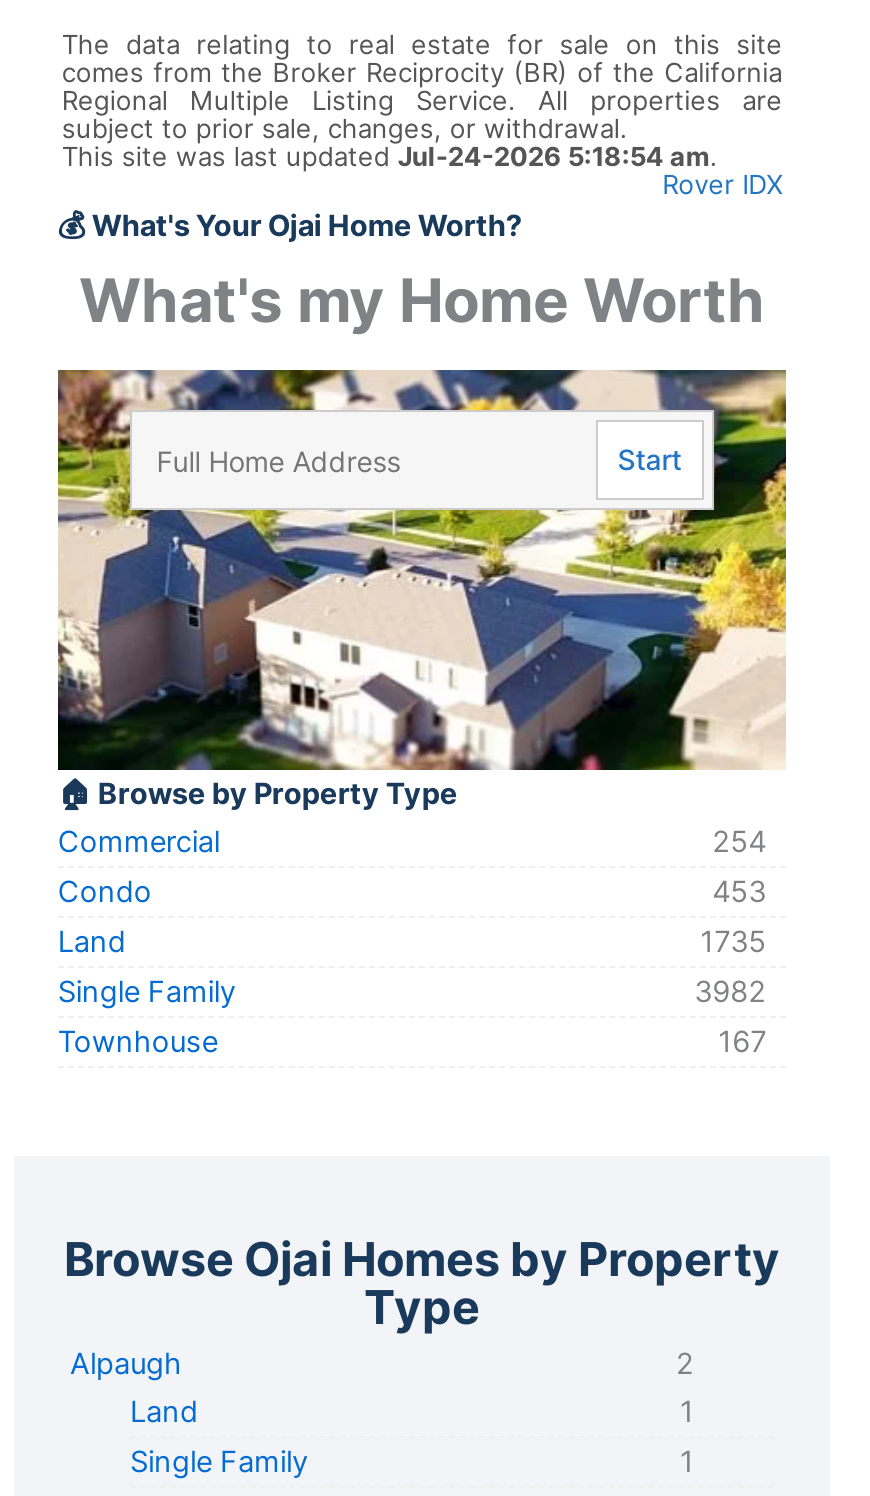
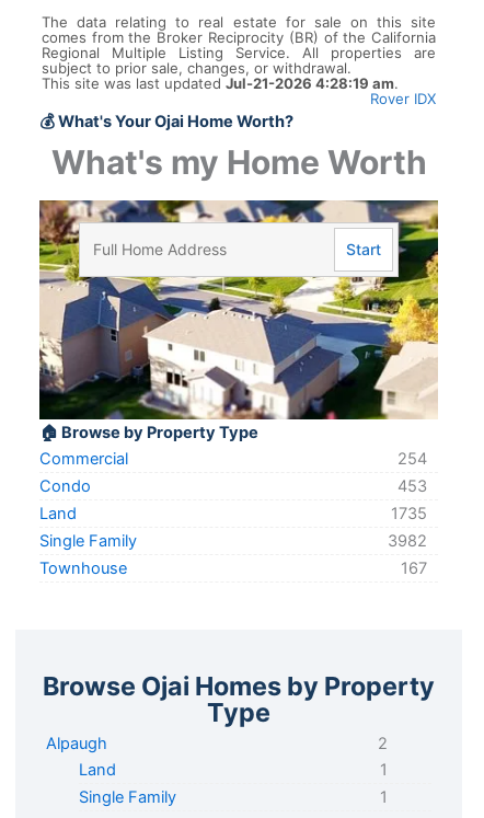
- This site was last updatedJul-24-2026 5:18:54 am.
+ This site was last updatedJul-21-2026 4:28:19 am.
